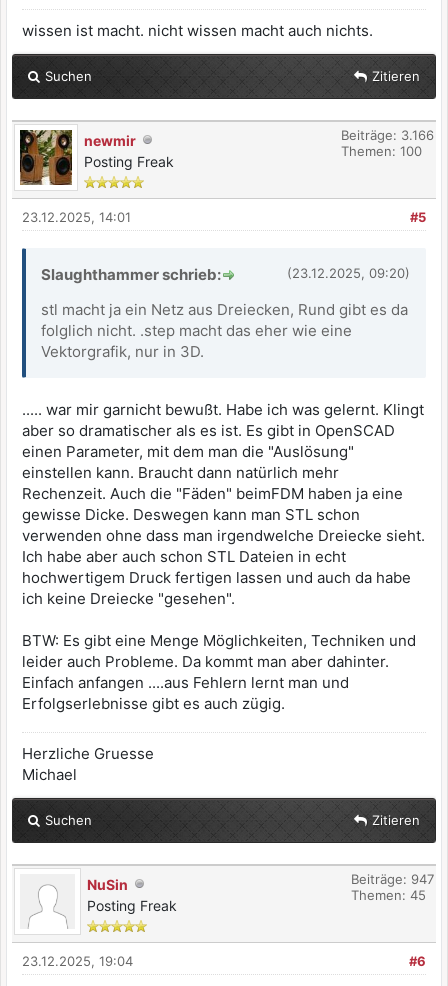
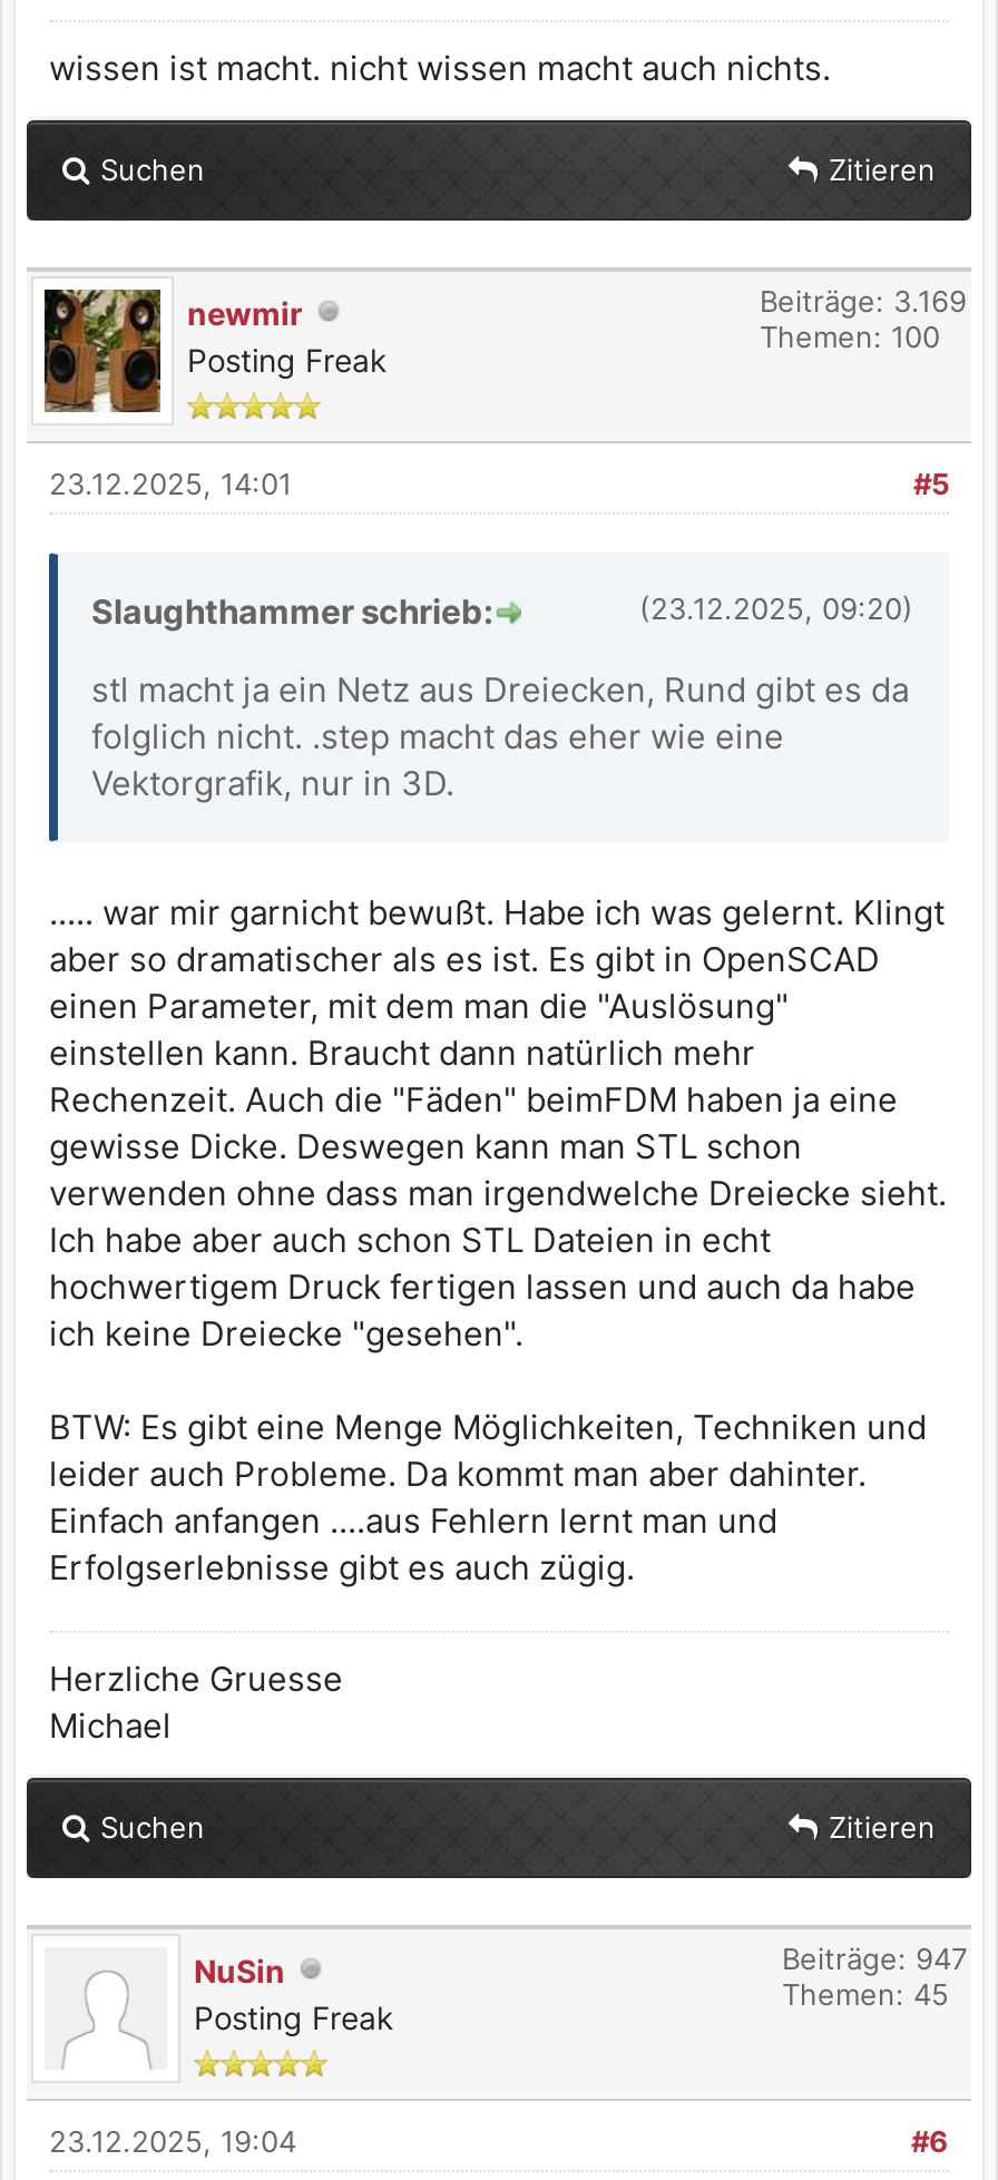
- Beiträge: 3.166
+ Beiträge: 3.169
